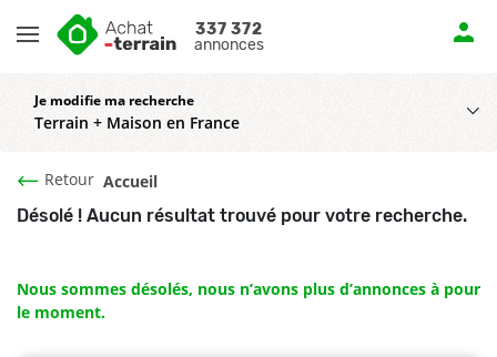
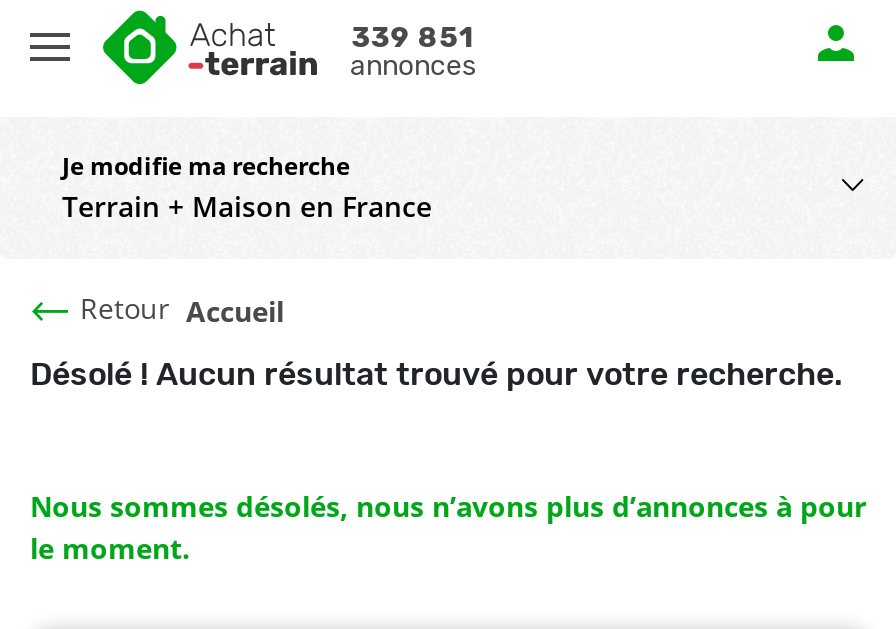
- 337 372
+ 339 851
